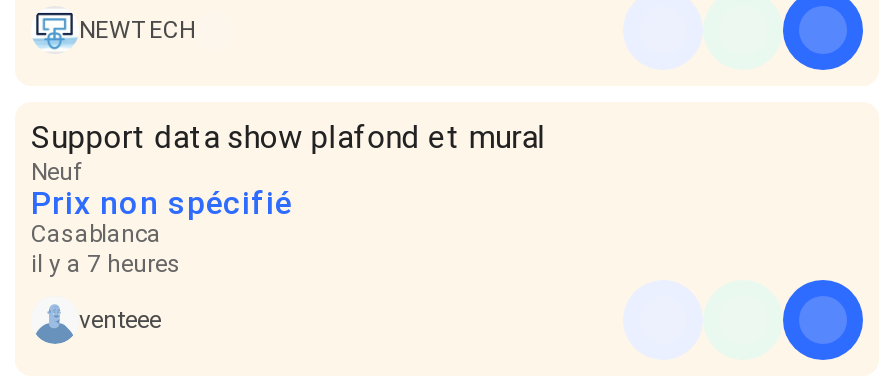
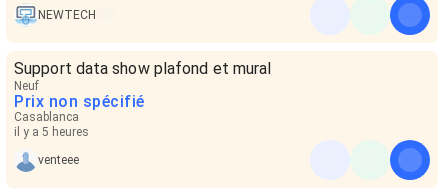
- il y a 7 heures
+ il y a 5 heures
